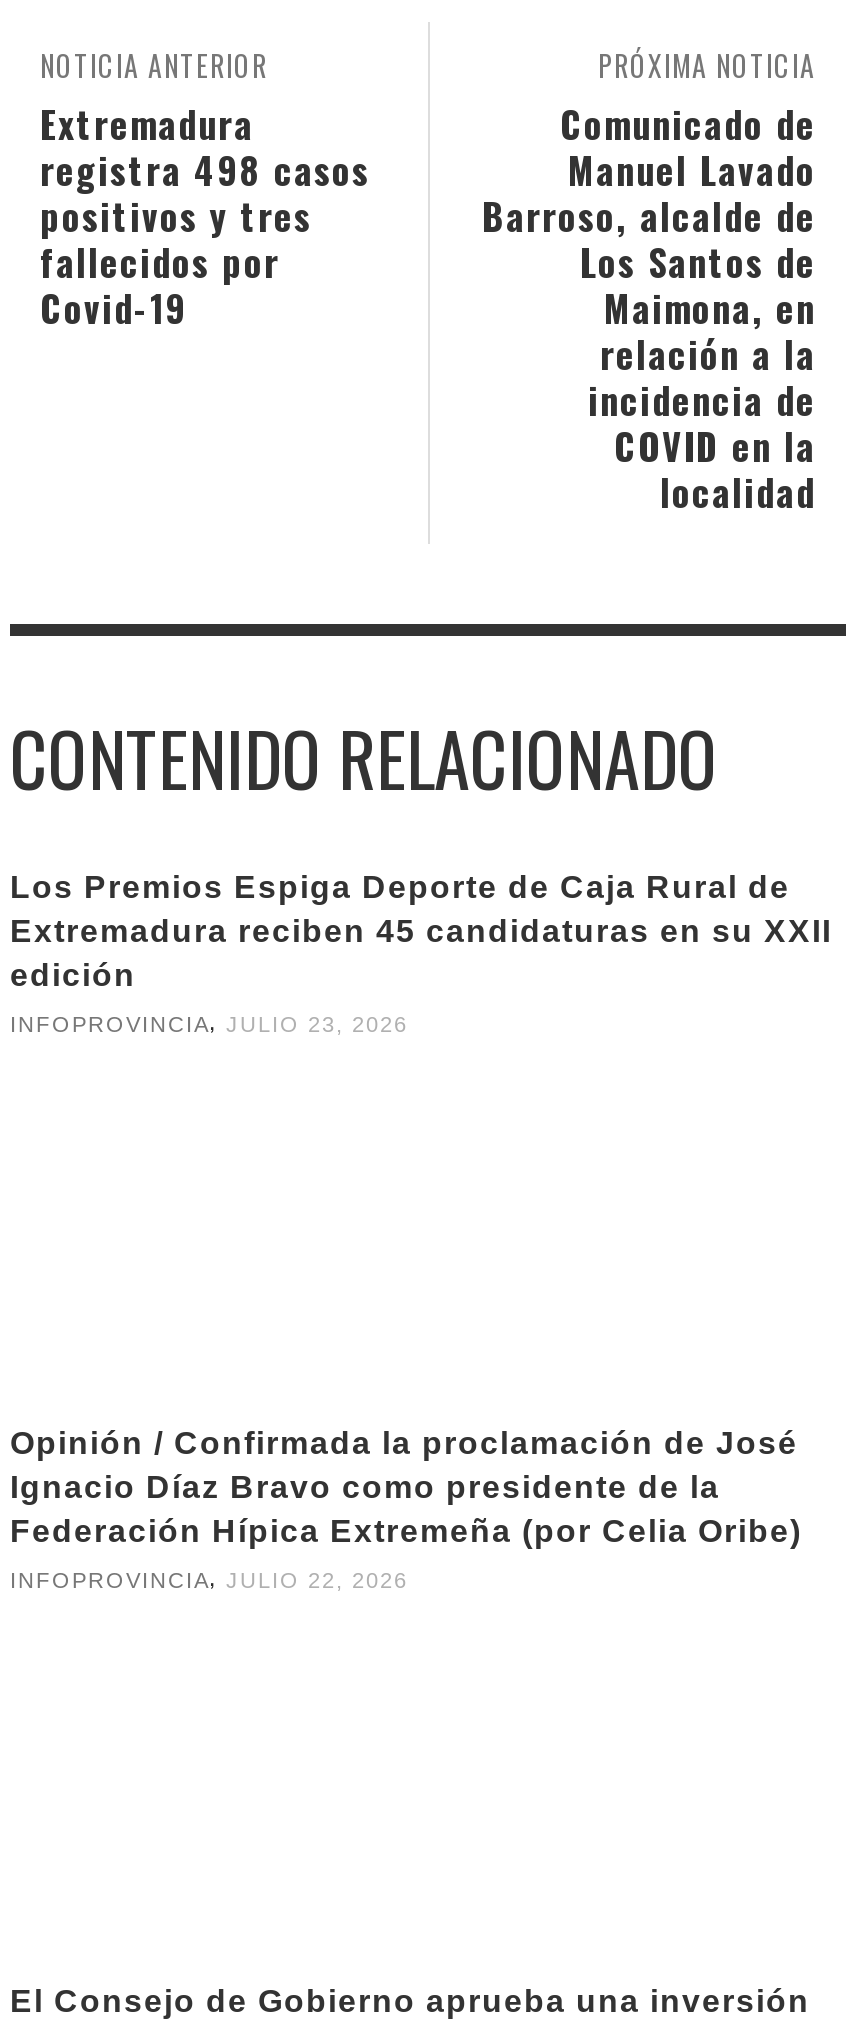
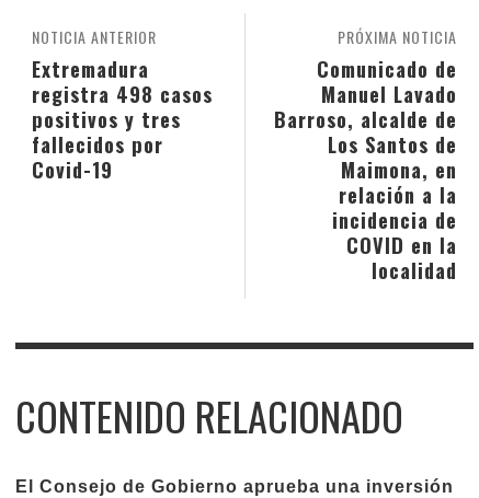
- Los Premios Espiga Deporte de Caja Rural de
- Extremadura reciben 45 candidaturas en su XXII
- edición
- INFOPROVINCIA, JULIO 23, 2026

- Opinión / Confirmada la proclamación de José
- Ignacio Díaz Bravo como presidente de la
- Federación Hípica Extremeña (por Celia Oribe)
- INFOPROVINCIA, JULIO 22, 2026
